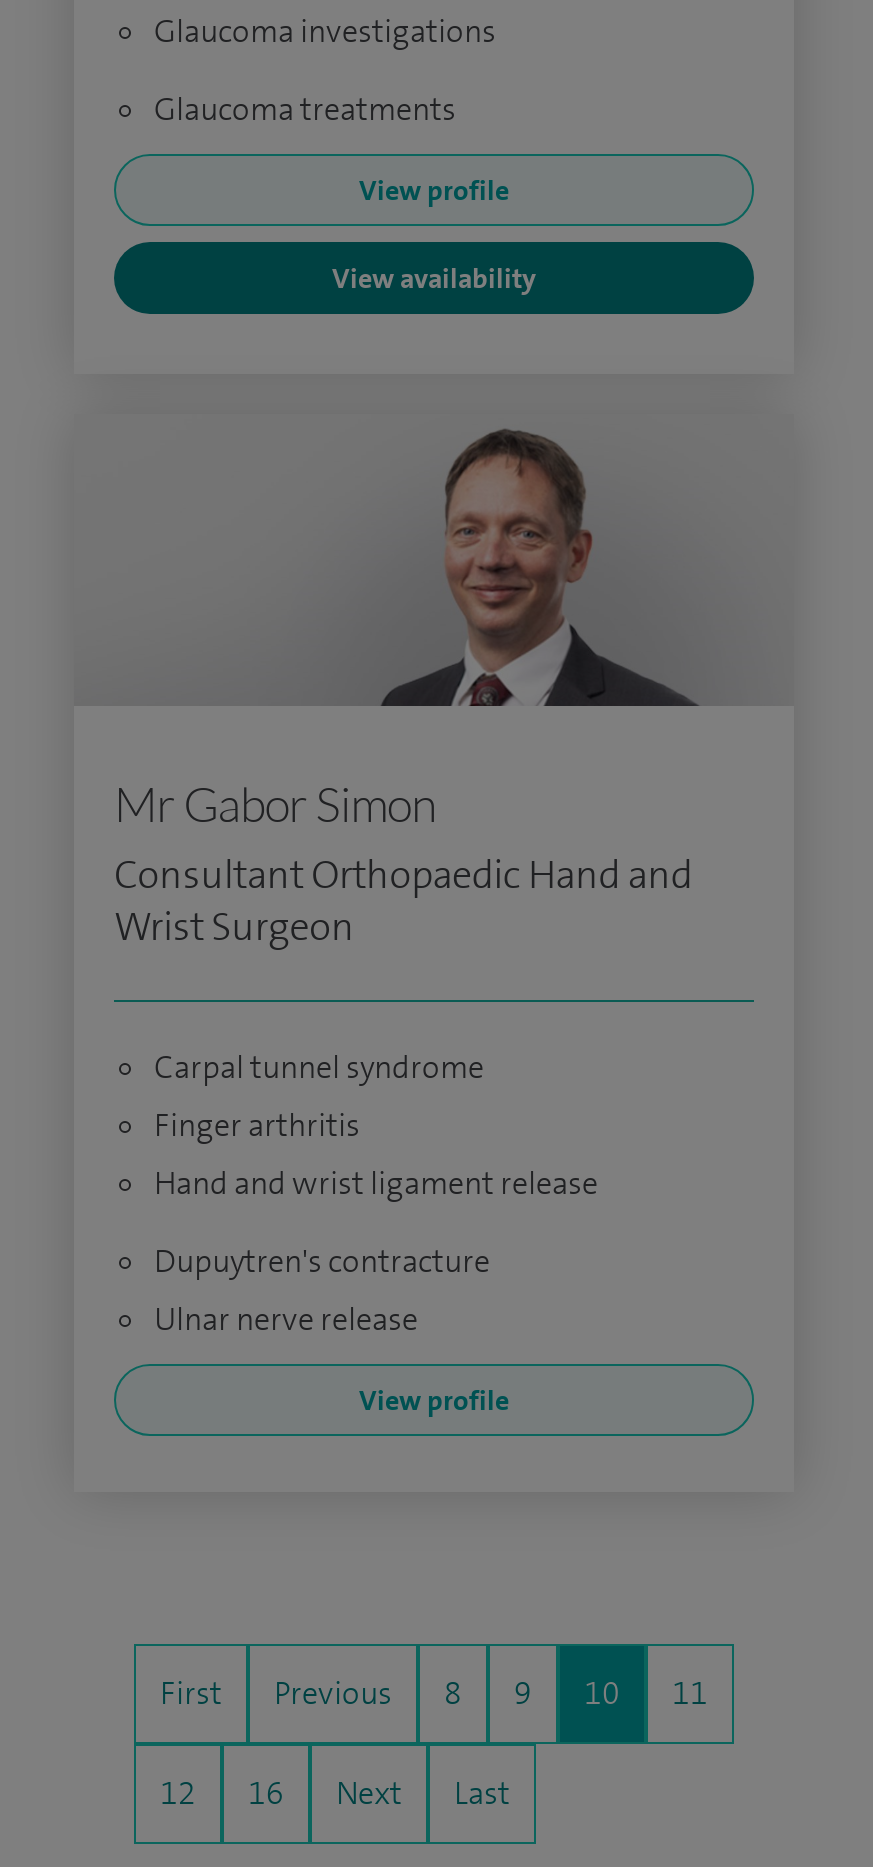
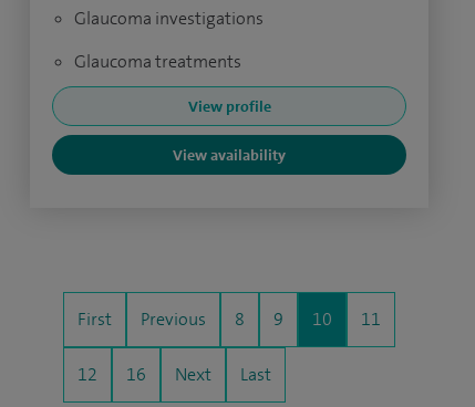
- [image]
- Mr Gabor Simon
- Consultant Orthopaedic Hand and
- Wrist Surgeon
- Carpal tunnel syndrome
- Finger arthritis
- Hand and wrist ligament release
- Dupuytren's contracture
- Ulnar nerve release
- View profile
